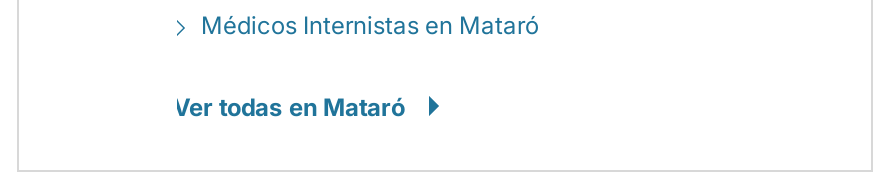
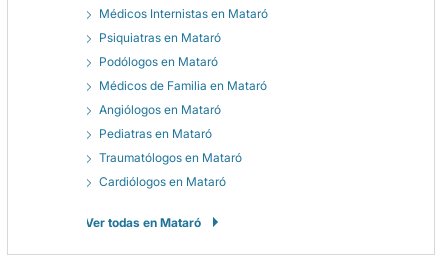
+ Psiquiatras en Mataró
+ Podólogos en Mataró
+ Médicos de Familia en Mataró
+ Angiólogos en Mataró
+ Pediatras en Mataró
+ Traumatólogos en Mataró
+ Cardiólogos en Mataró
